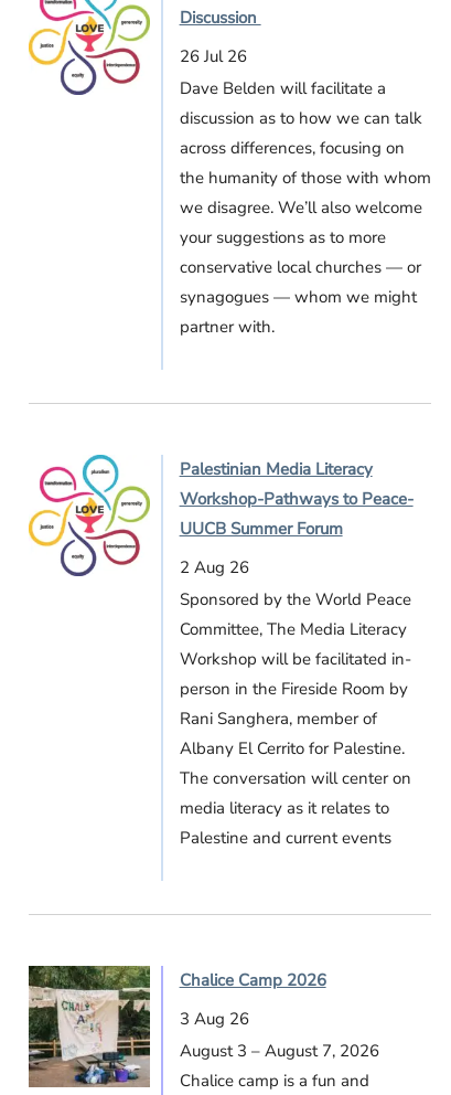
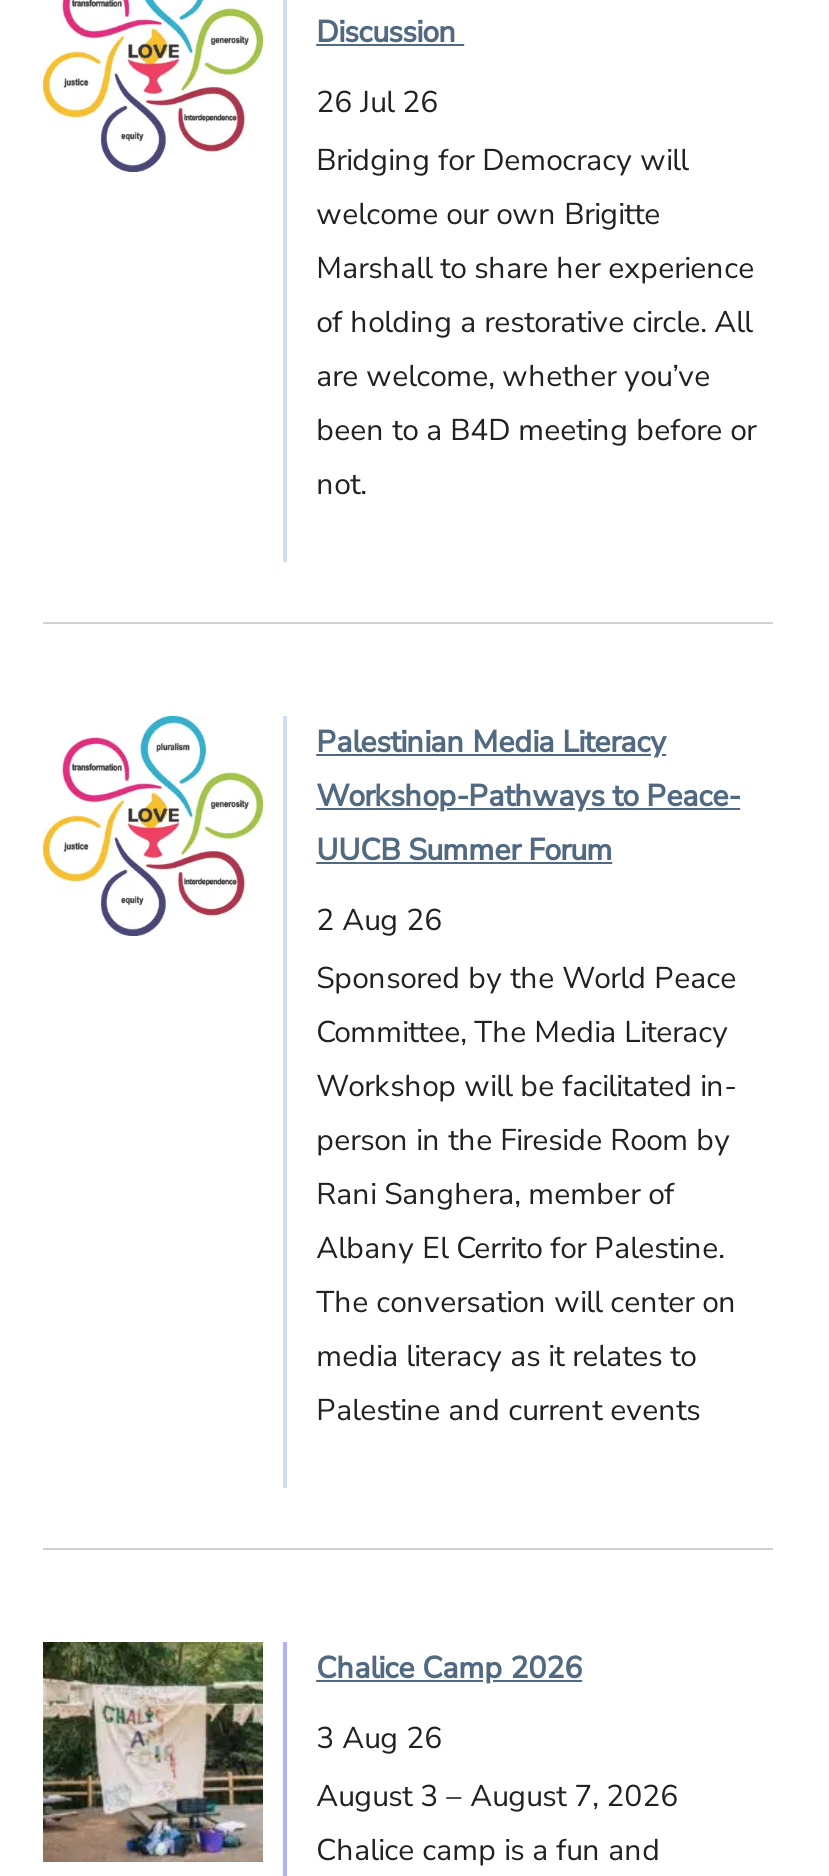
- Dave Belden will facilitate a
- discussion as to how we can talk
- across differences, focusing on
- the humanity of those with whom
- we disagree. We’ll also welcome
- your suggestions as to more
- conservative local churches — or
- synagogues — whom we might
- partner with.
+ Bridging for Democracy will
+ welcome our own Brigitte
+ Marshall to share her experience
+ of holding a restorative circle. All
+ are welcome, whether you’ve
+ been to a B4D meeting before or
+ not.
